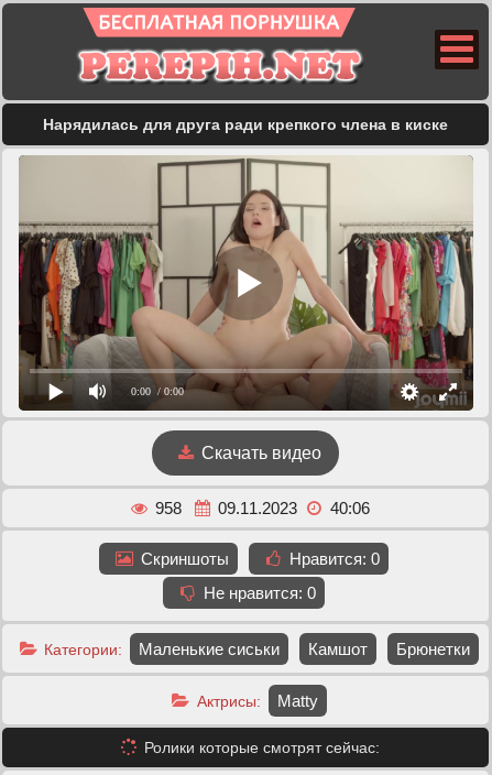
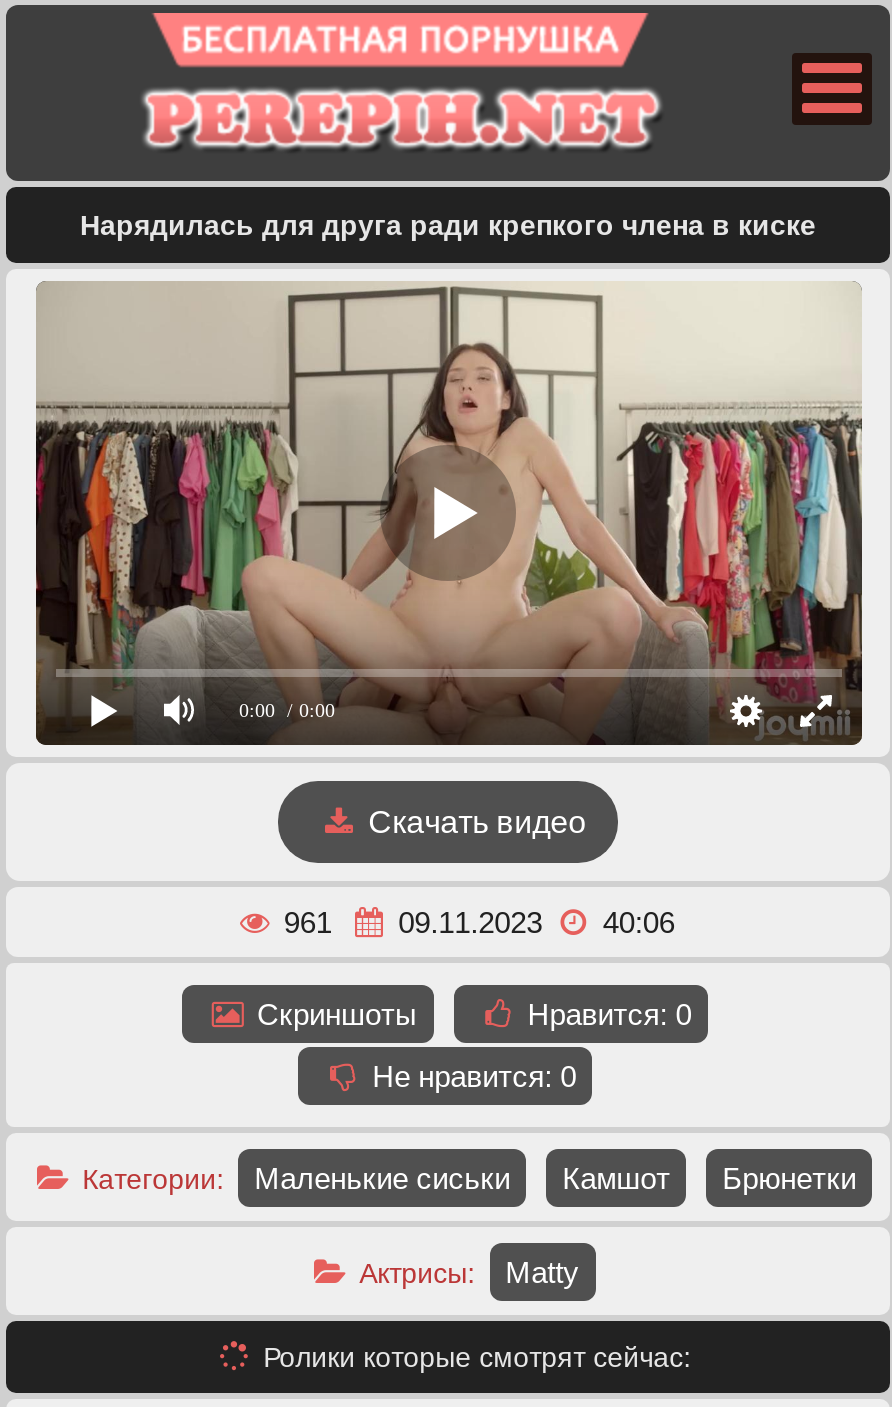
- 958 09.11.2023 40:06
+ 961 09.11.2023 40:06
